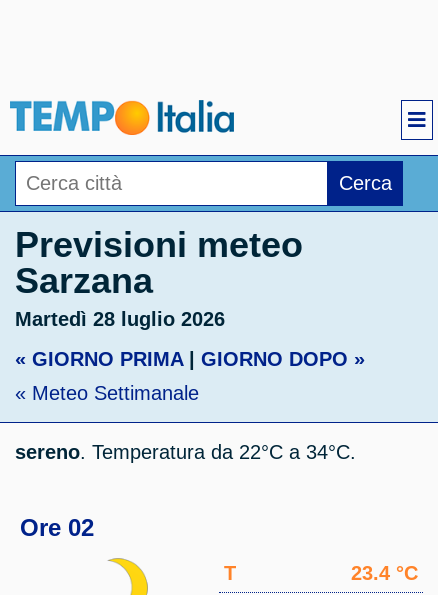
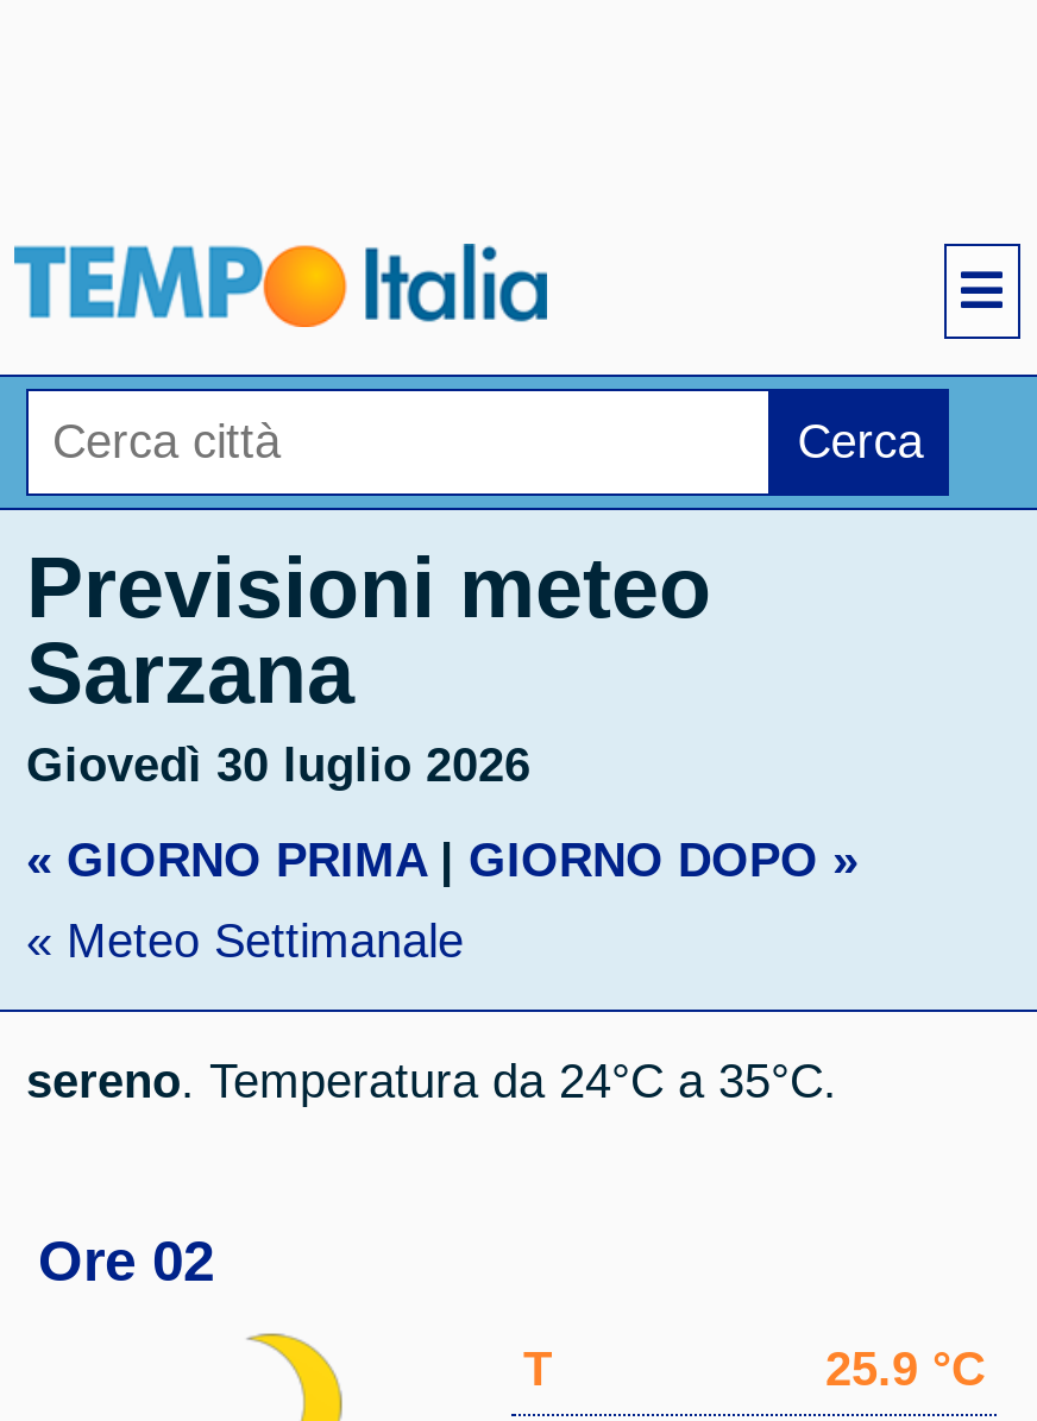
- Martedì 28 luglio 2026
+ Giovedì 30 luglio 2026

- sereno. Temperatura da 22°C a 34°C.
+ sereno. Temperatura da 24°C a 35°C.

- 23.4 °C
+ 25.9 °C
